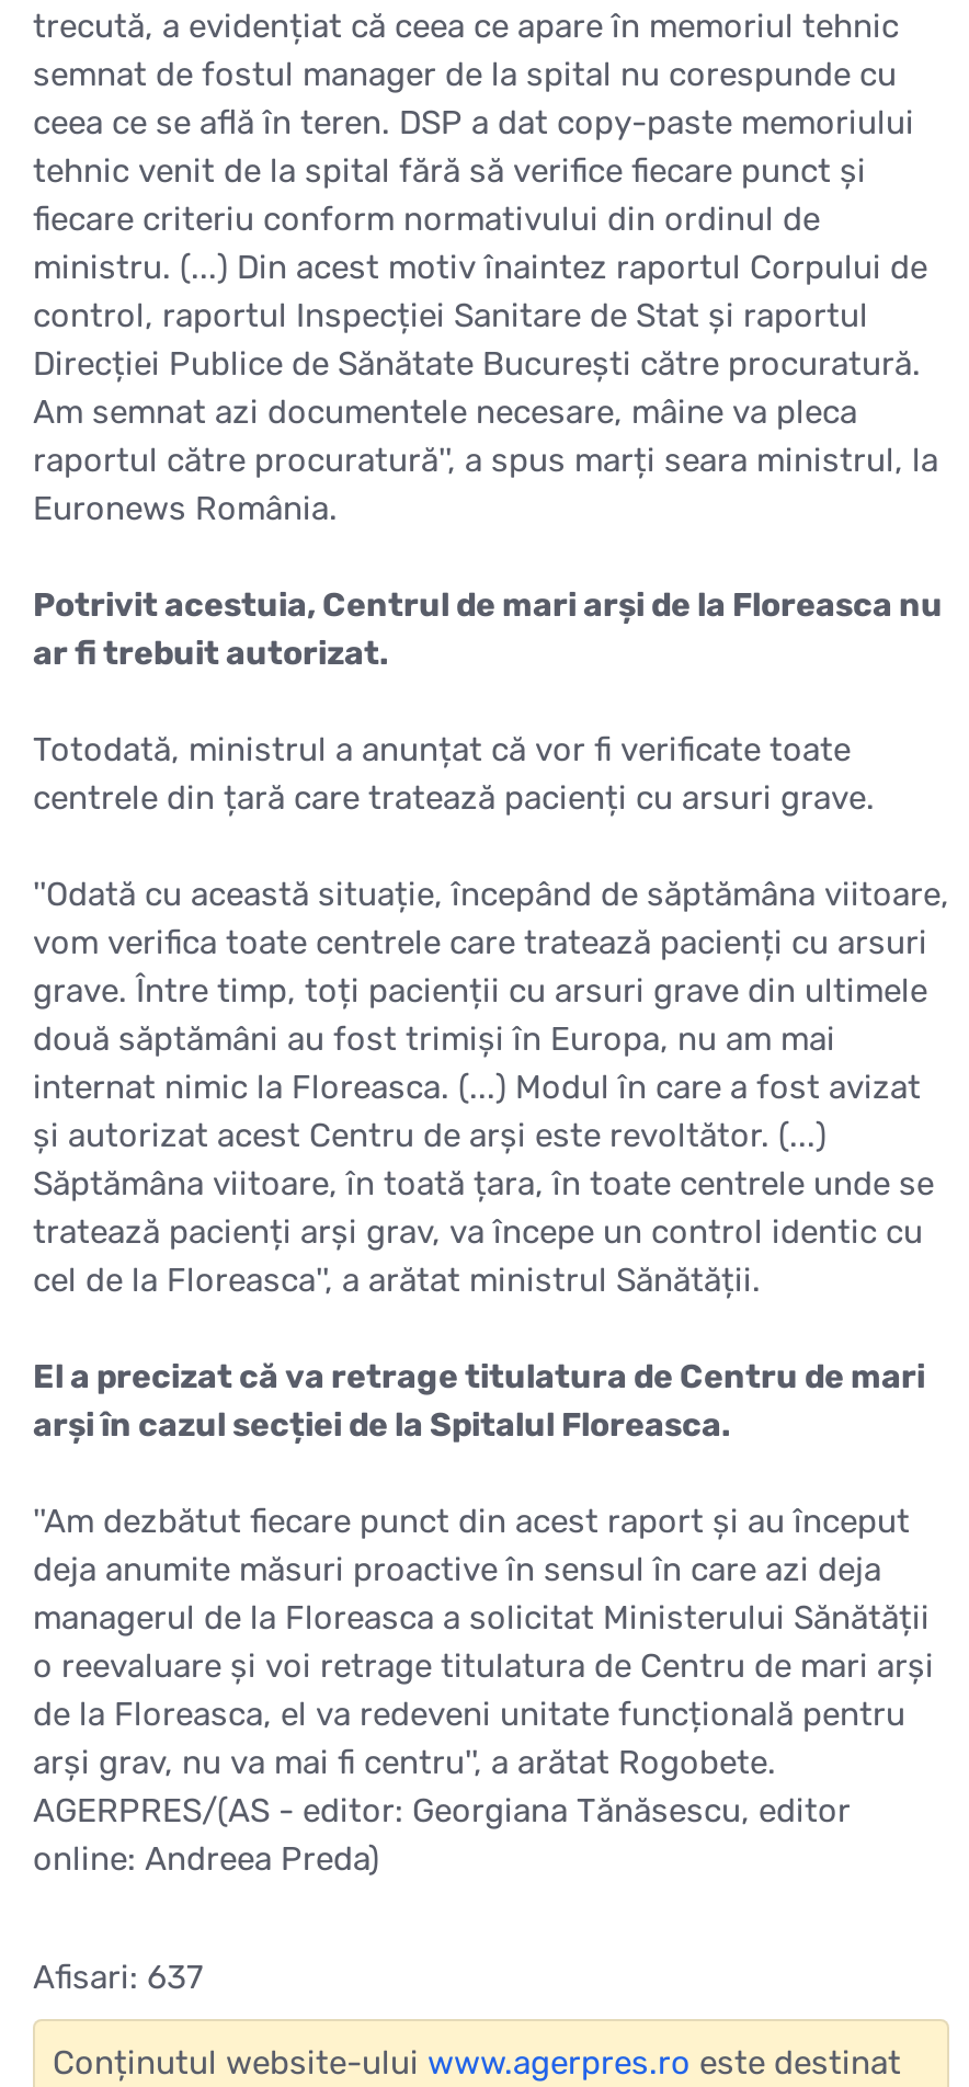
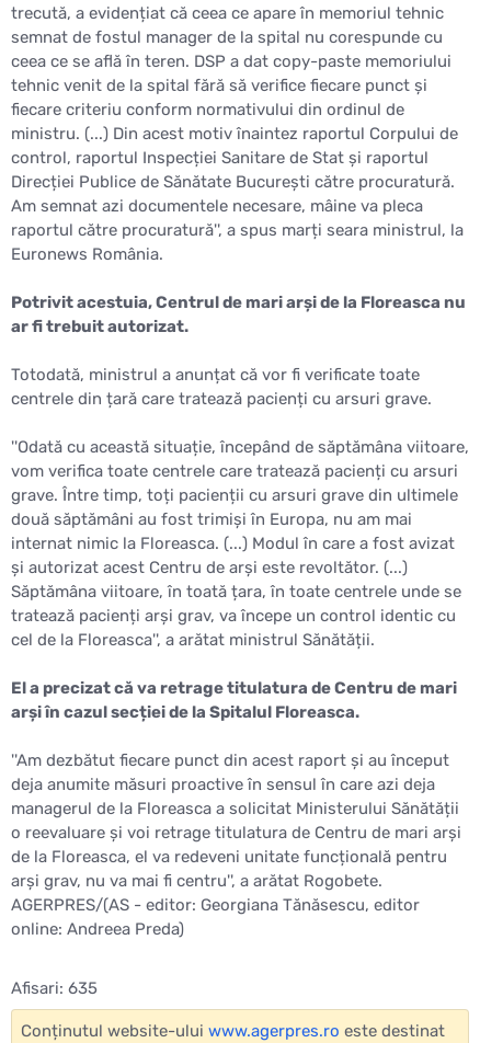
- Afisari: 637
+ Afisari: 635
